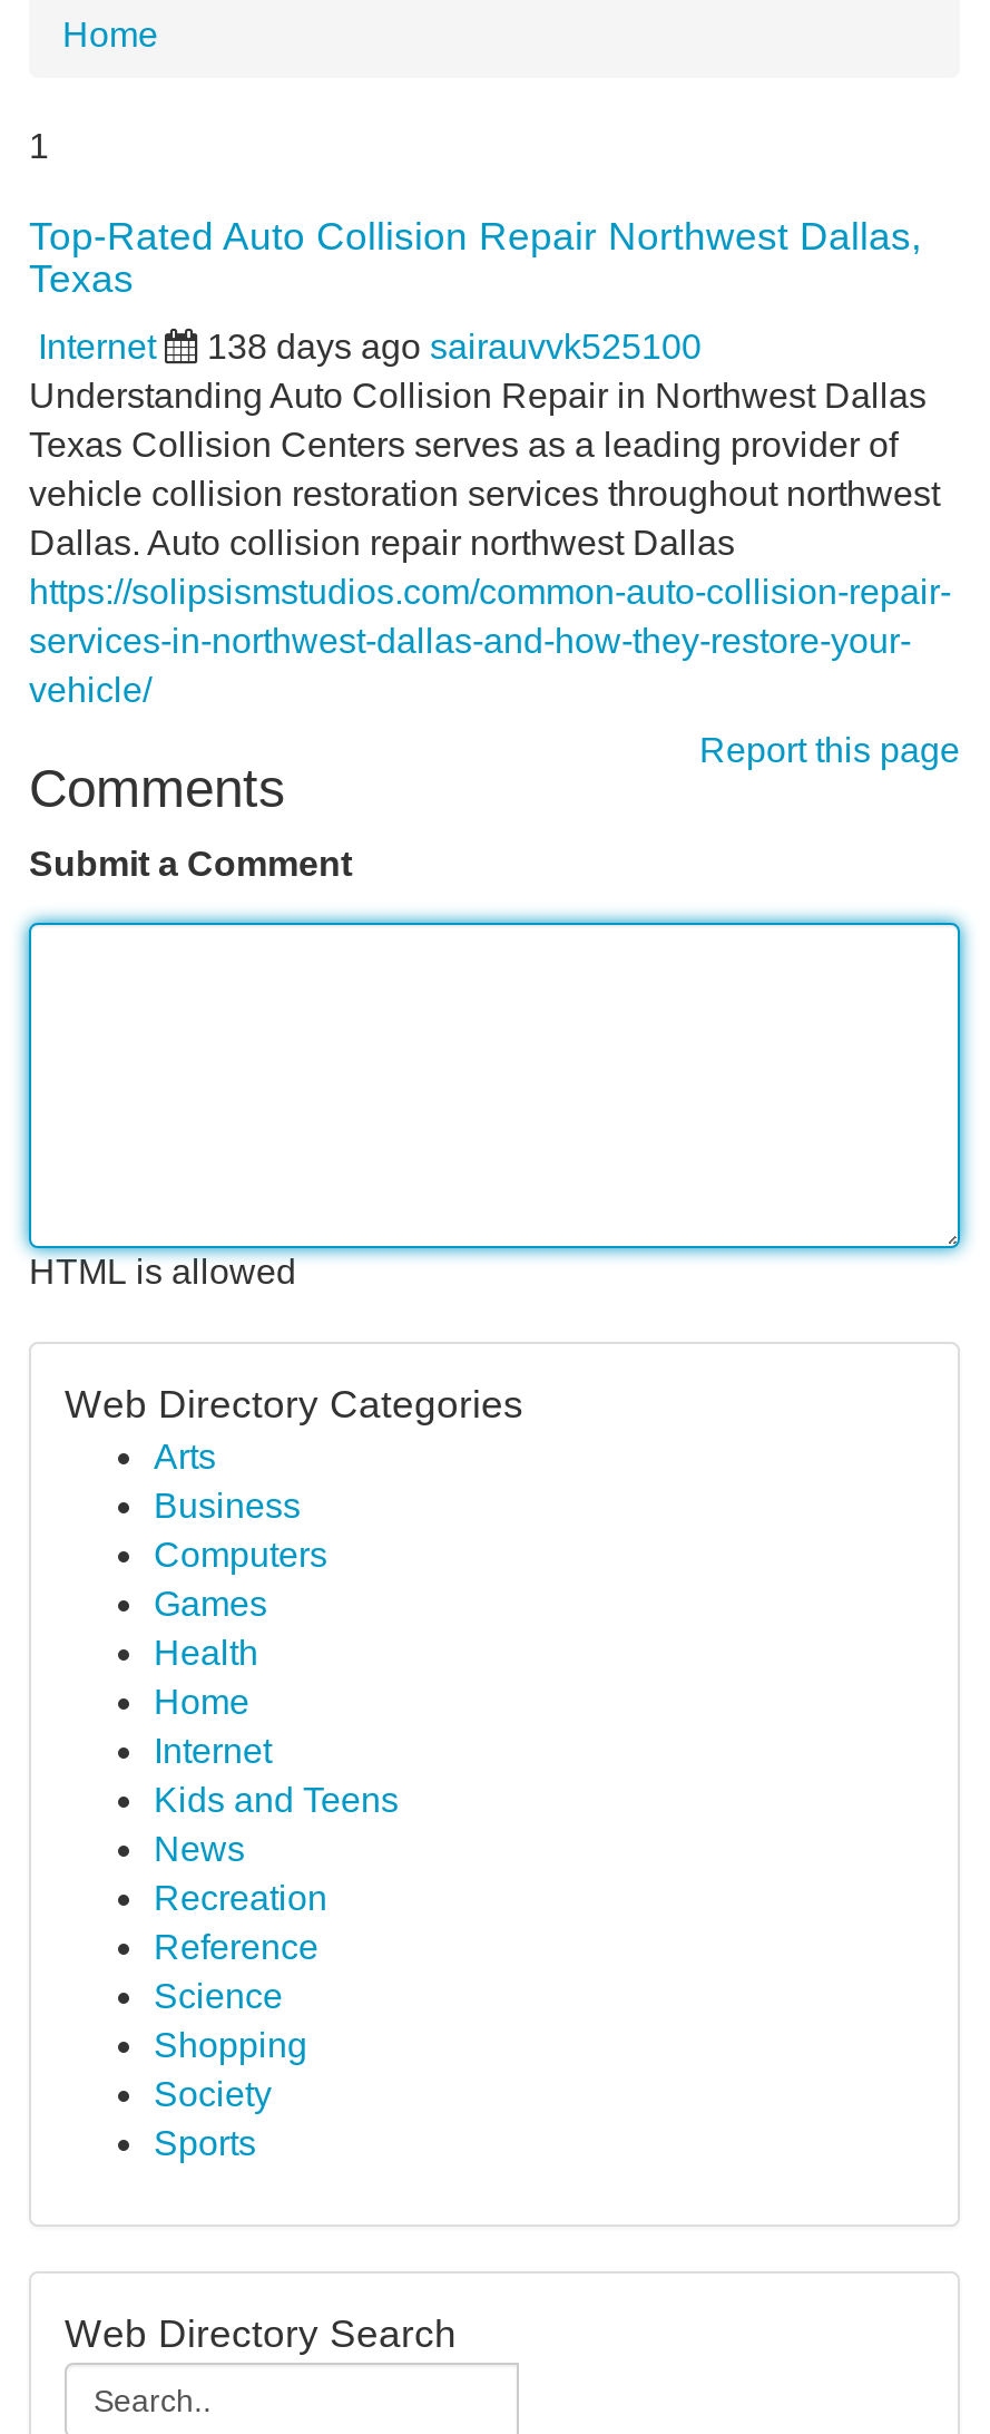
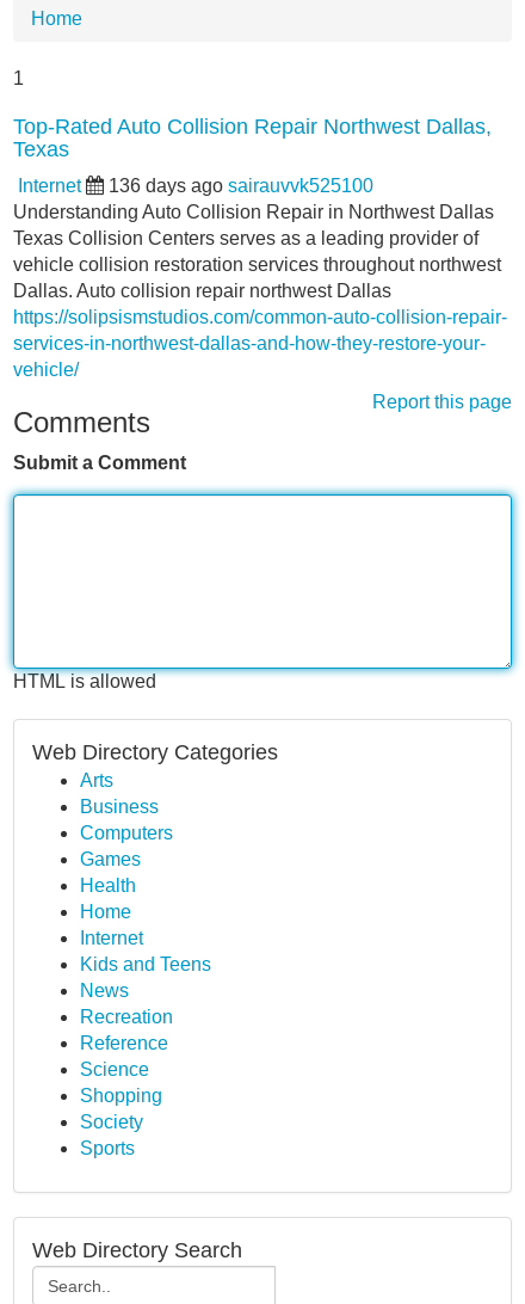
- 138 days ago sairauvvk525100
+ 136 days ago sairauvvk525100
